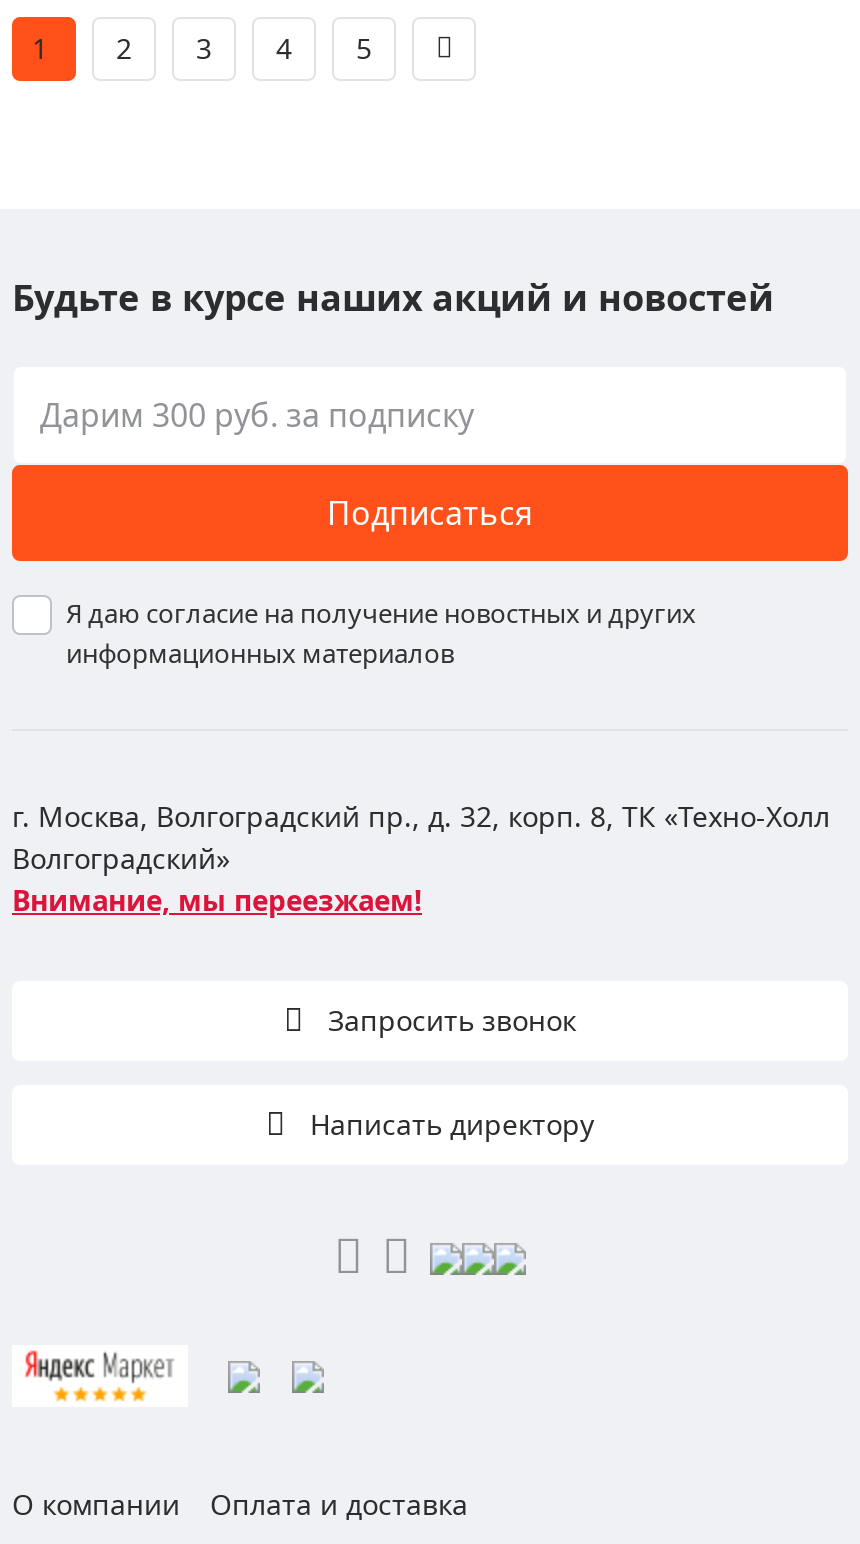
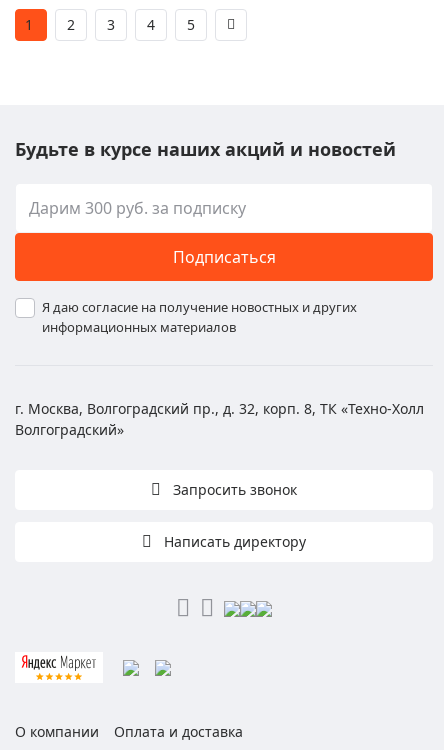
- Внимание, мы переезжаем!
